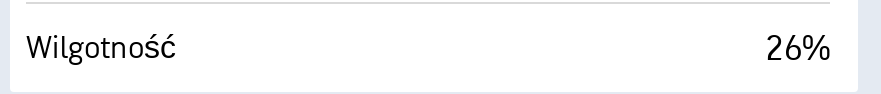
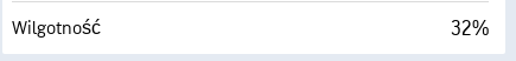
- 26%
+ 32%
